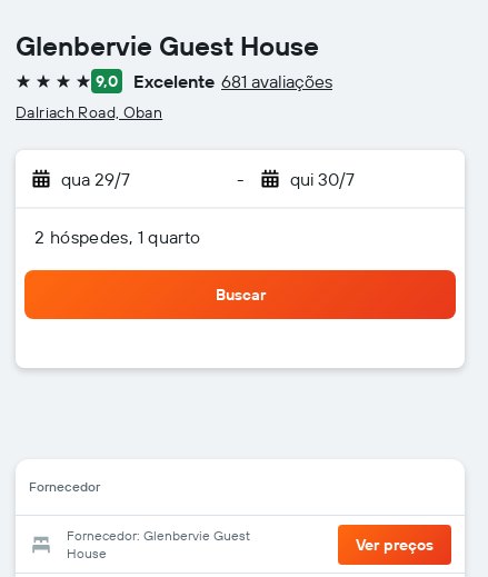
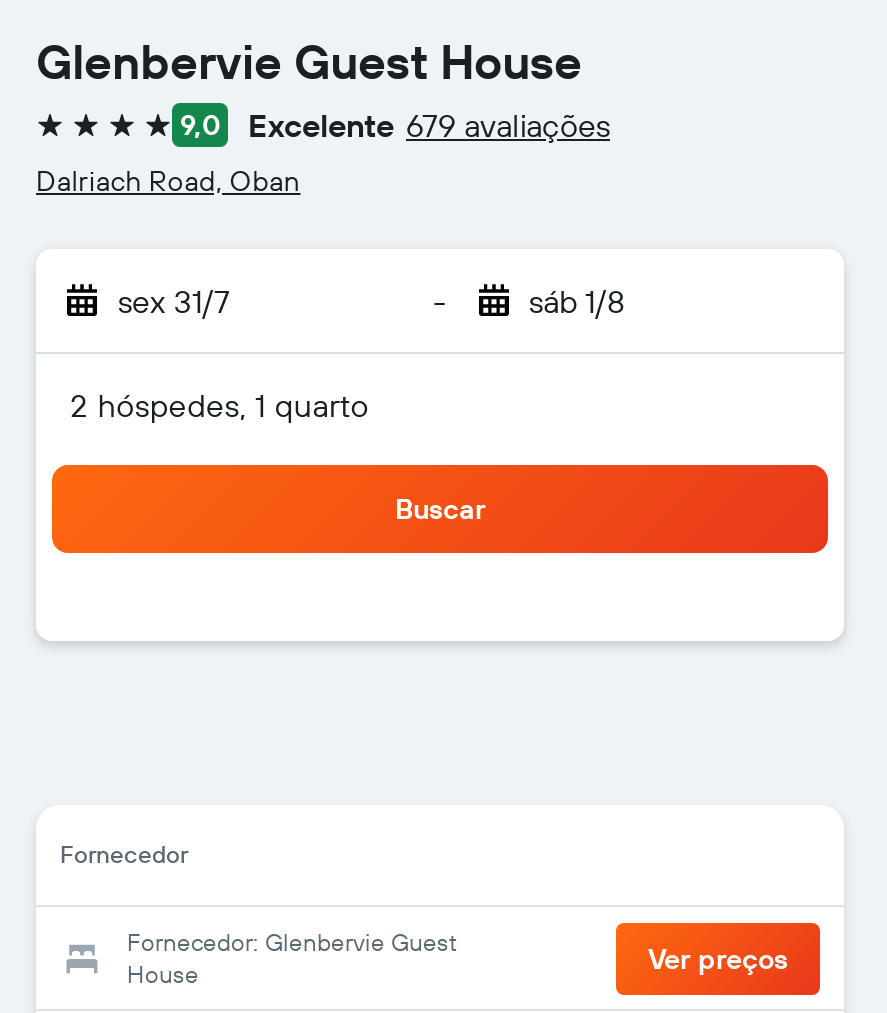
- Excelente 681 avaliações
+ Excelente 679 avaliações

- qua 29/7
+ sex 31/7

- qui 30/7
+ sáb 1/8
